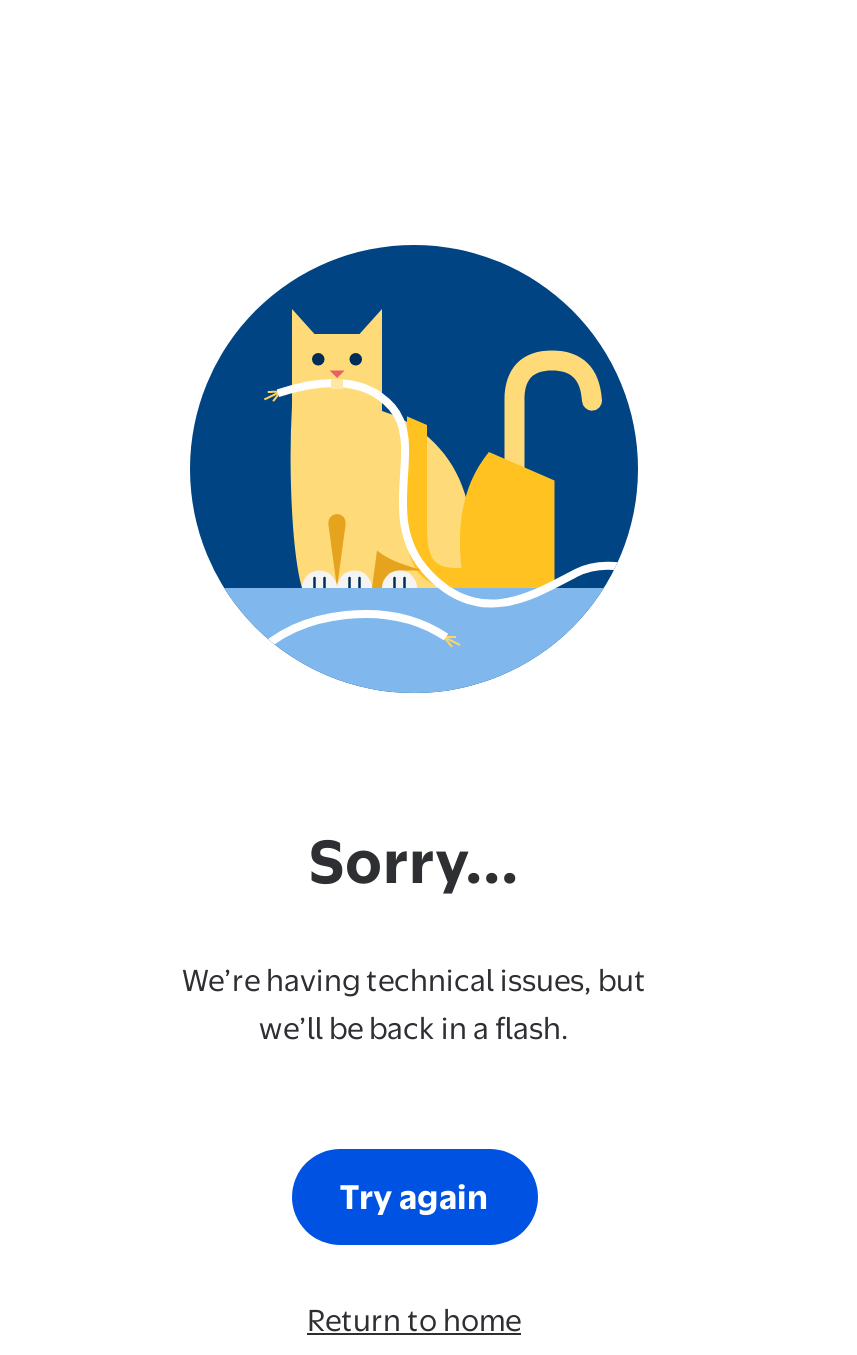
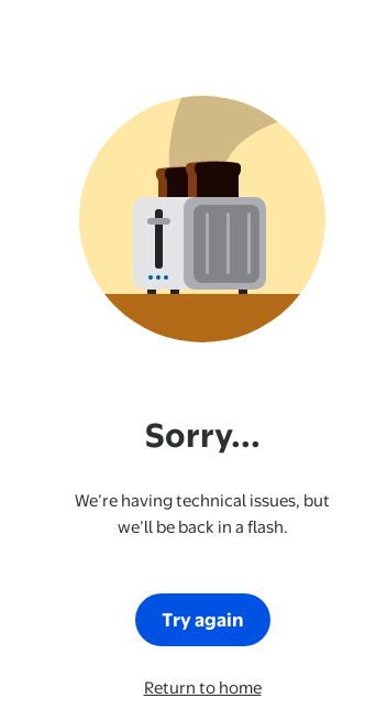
- [image]
+ [image]
